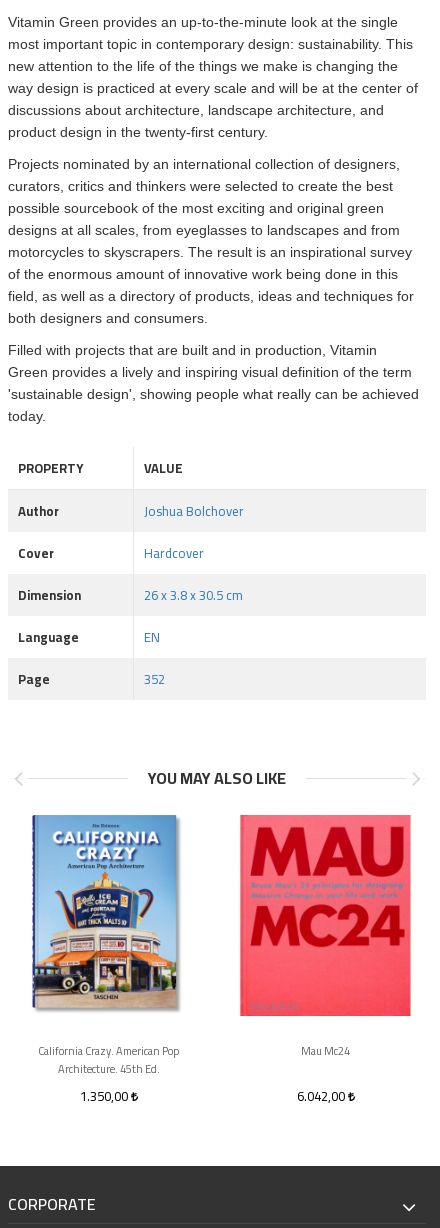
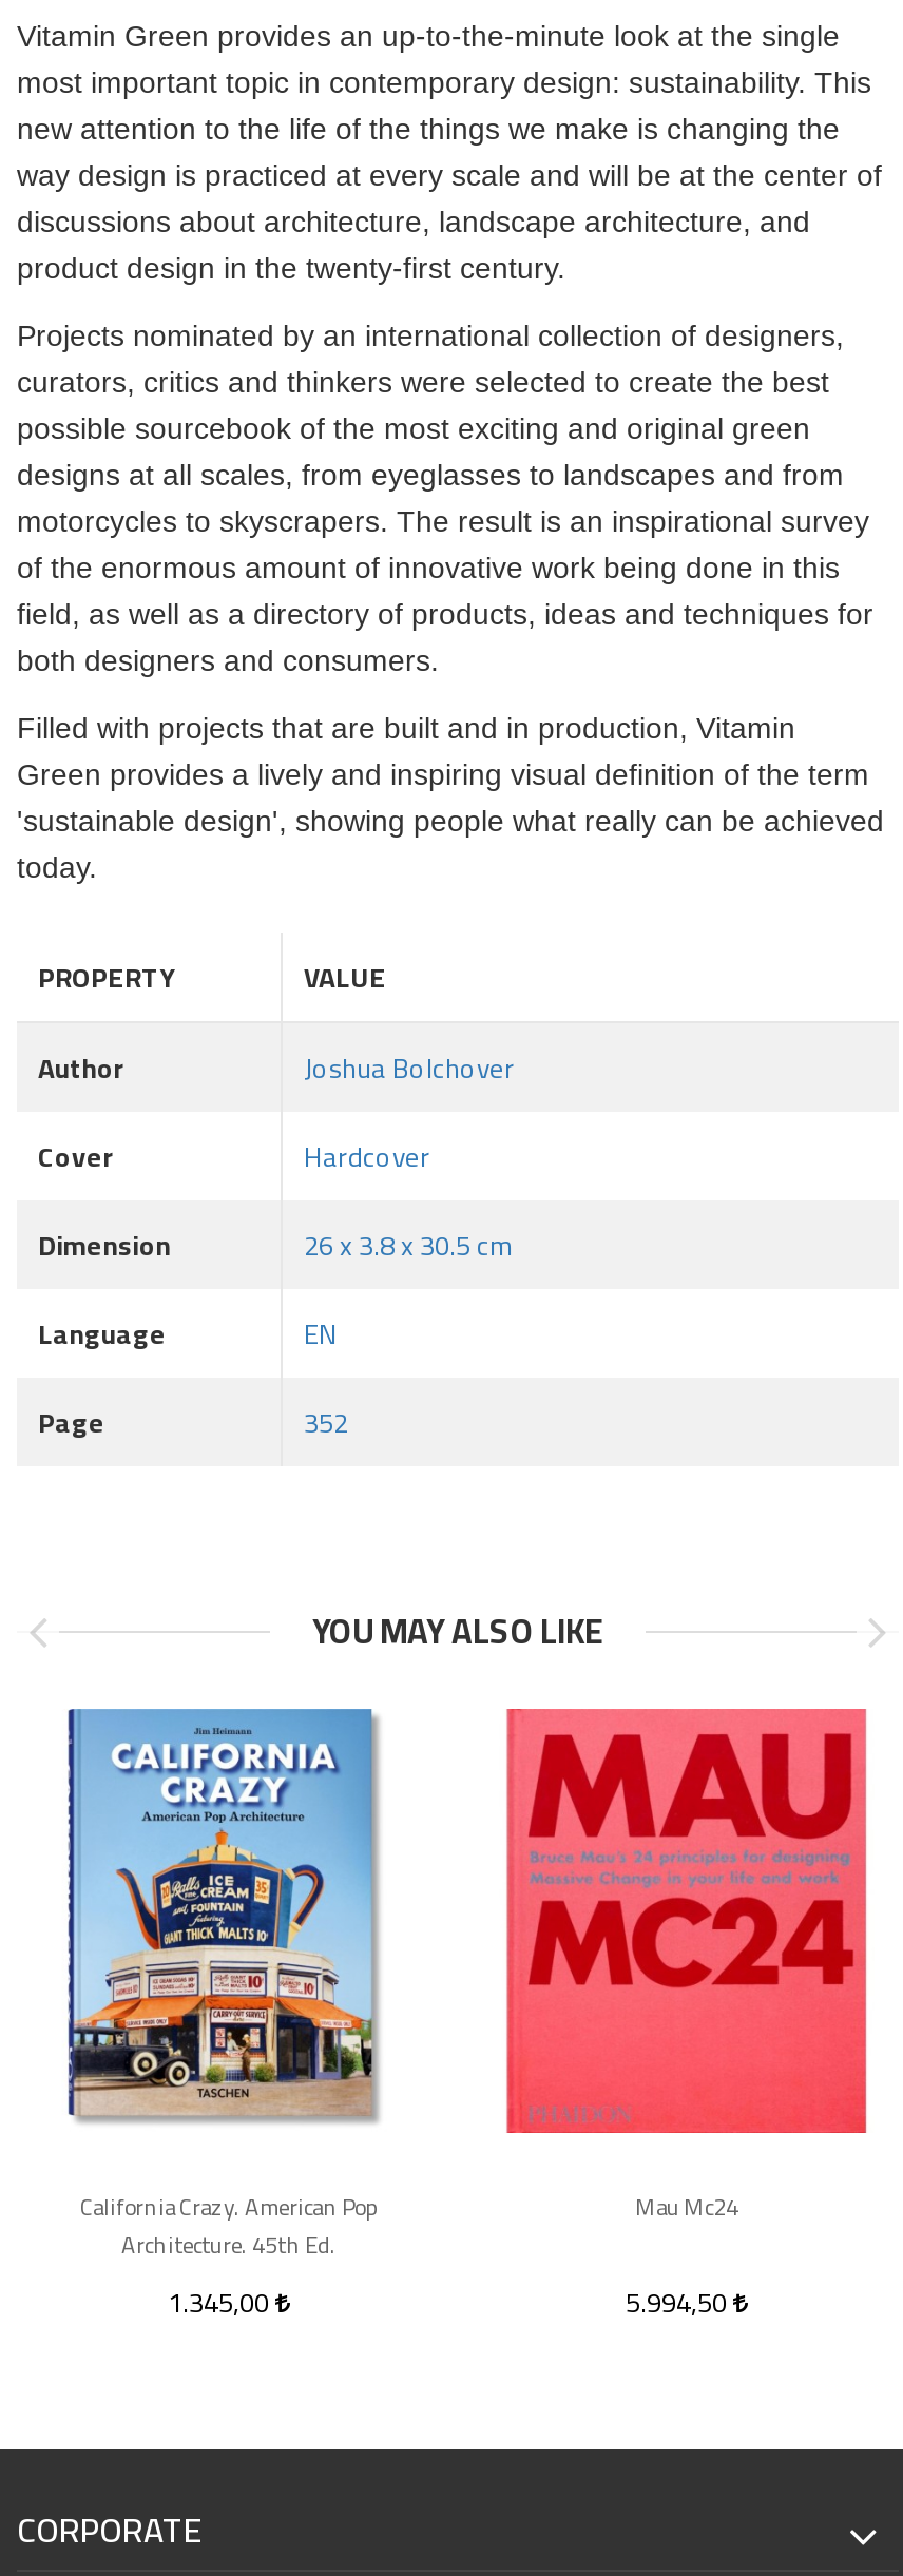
- 1.350,00
+ 1.345,00

- 6.042,00
+ 5.994,50
